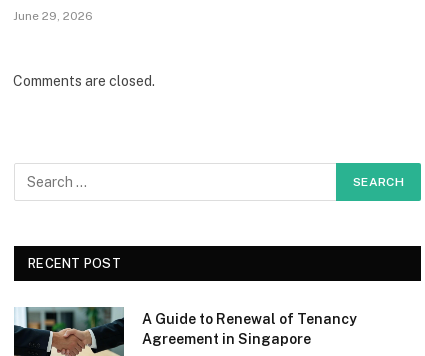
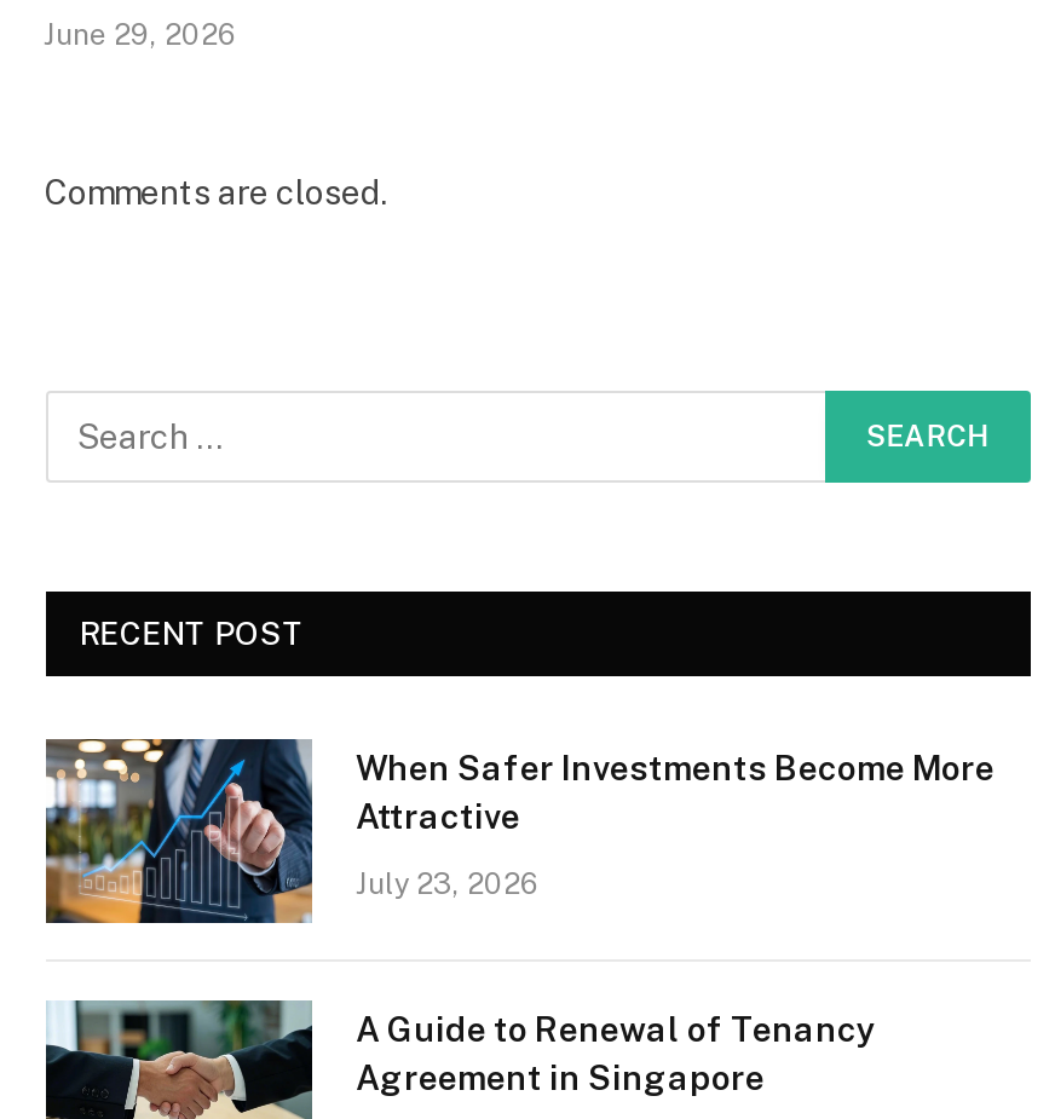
+ [image]
+ When Safer Investments Become More
+ Attractive
+ July 23, 2026
